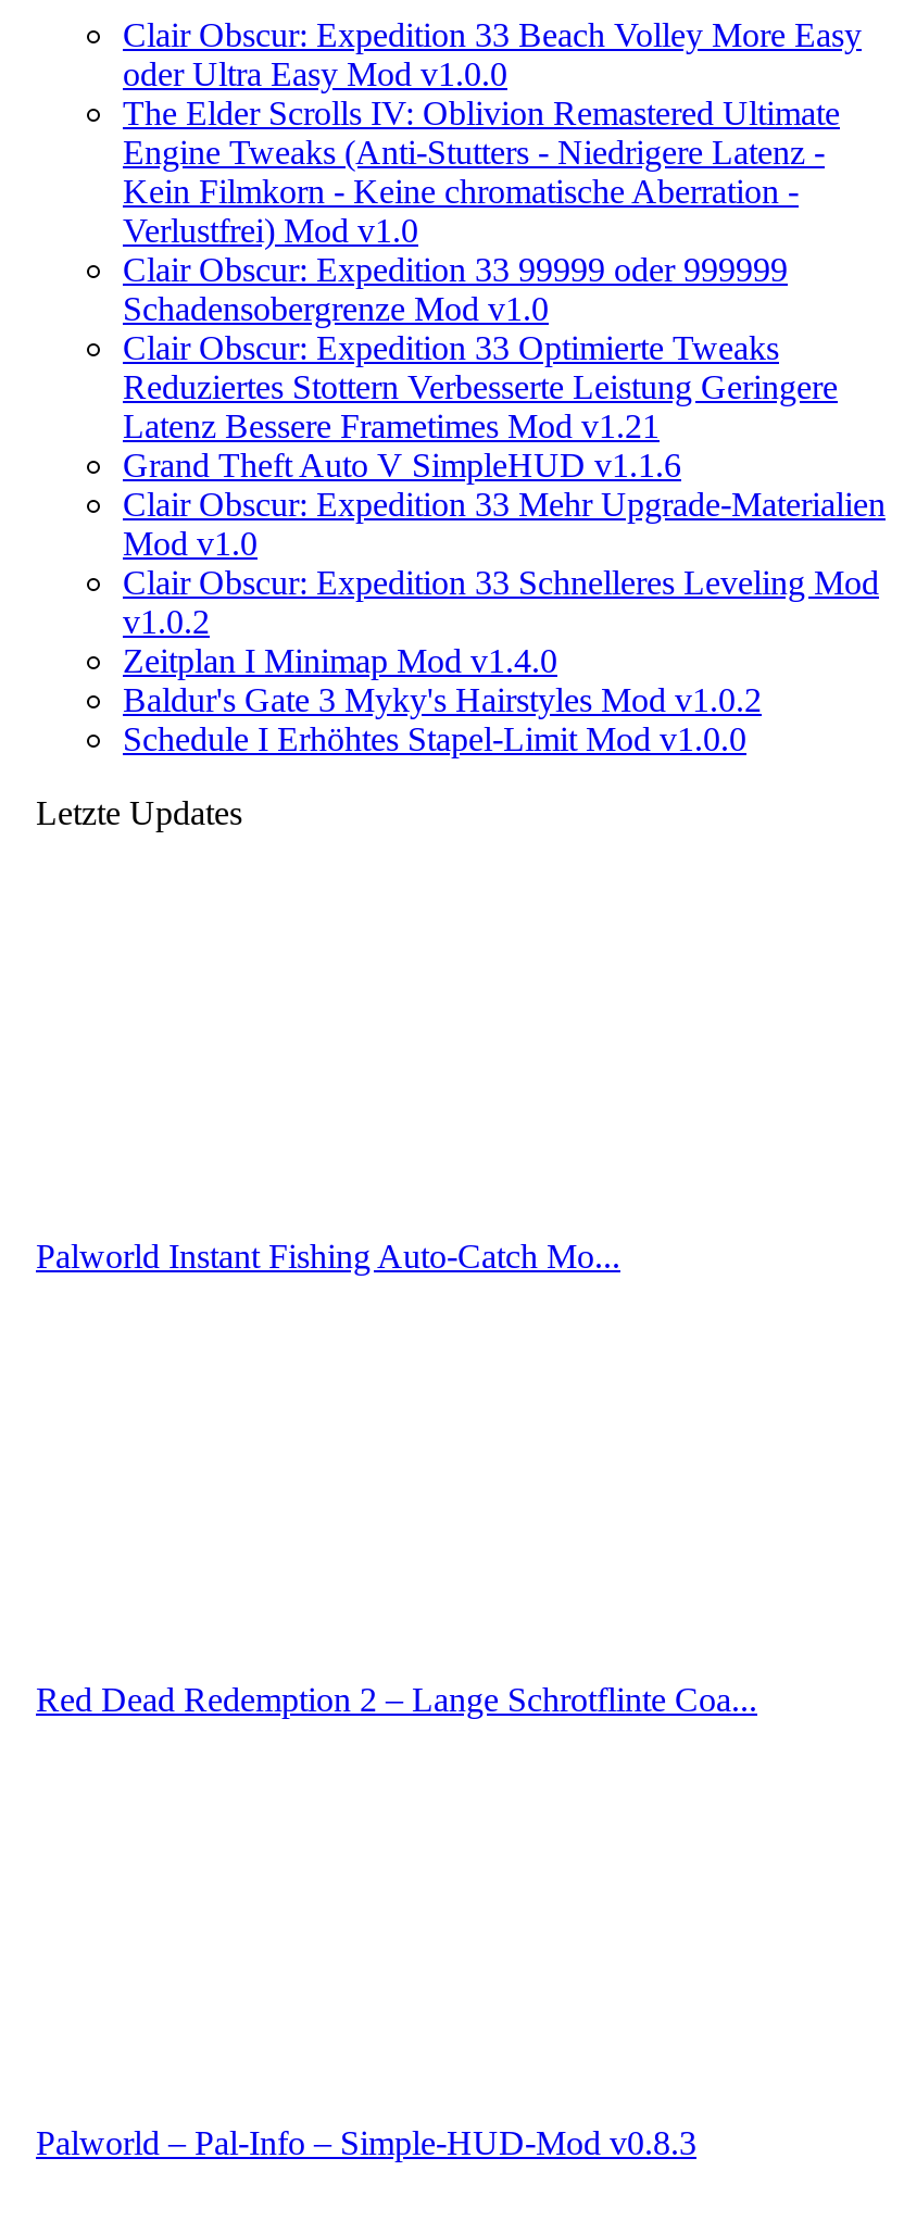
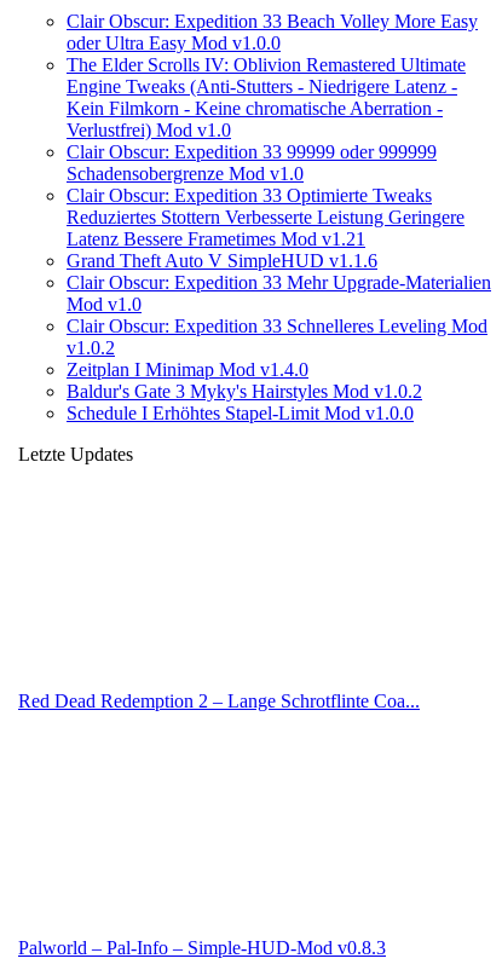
- Palworld Instant Fishing Auto-Catch Mo...
